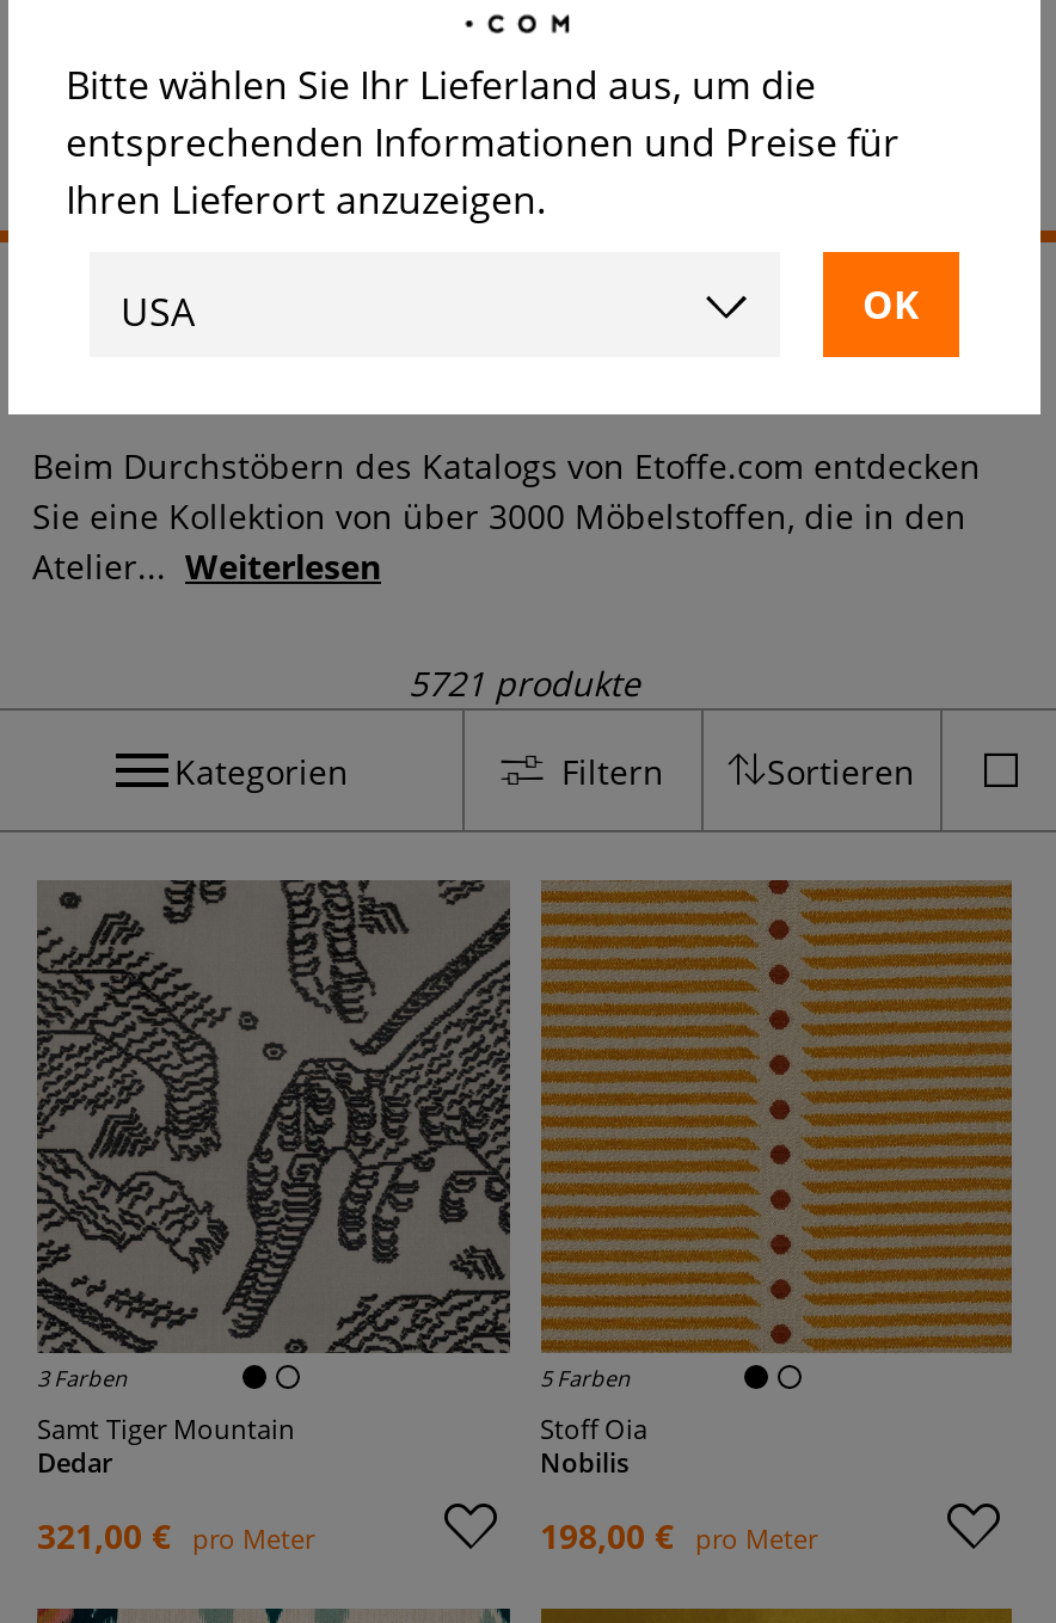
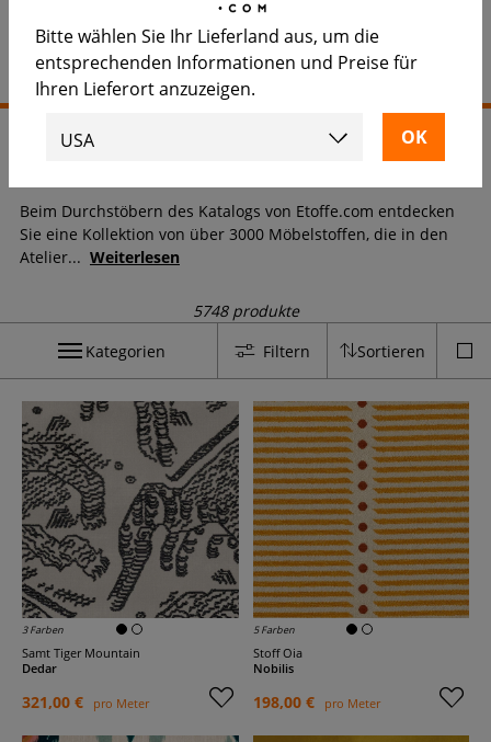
- 5721 produkte
+ 5748 produkte
